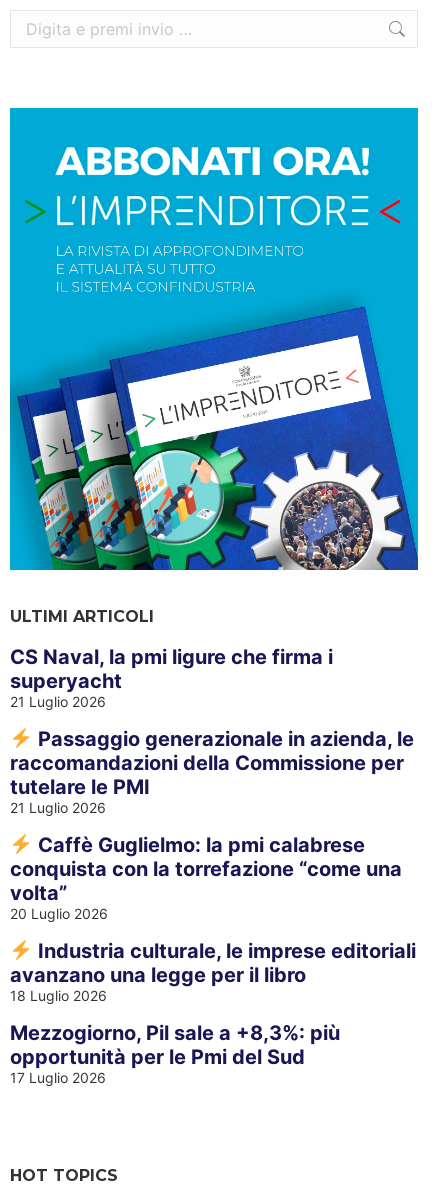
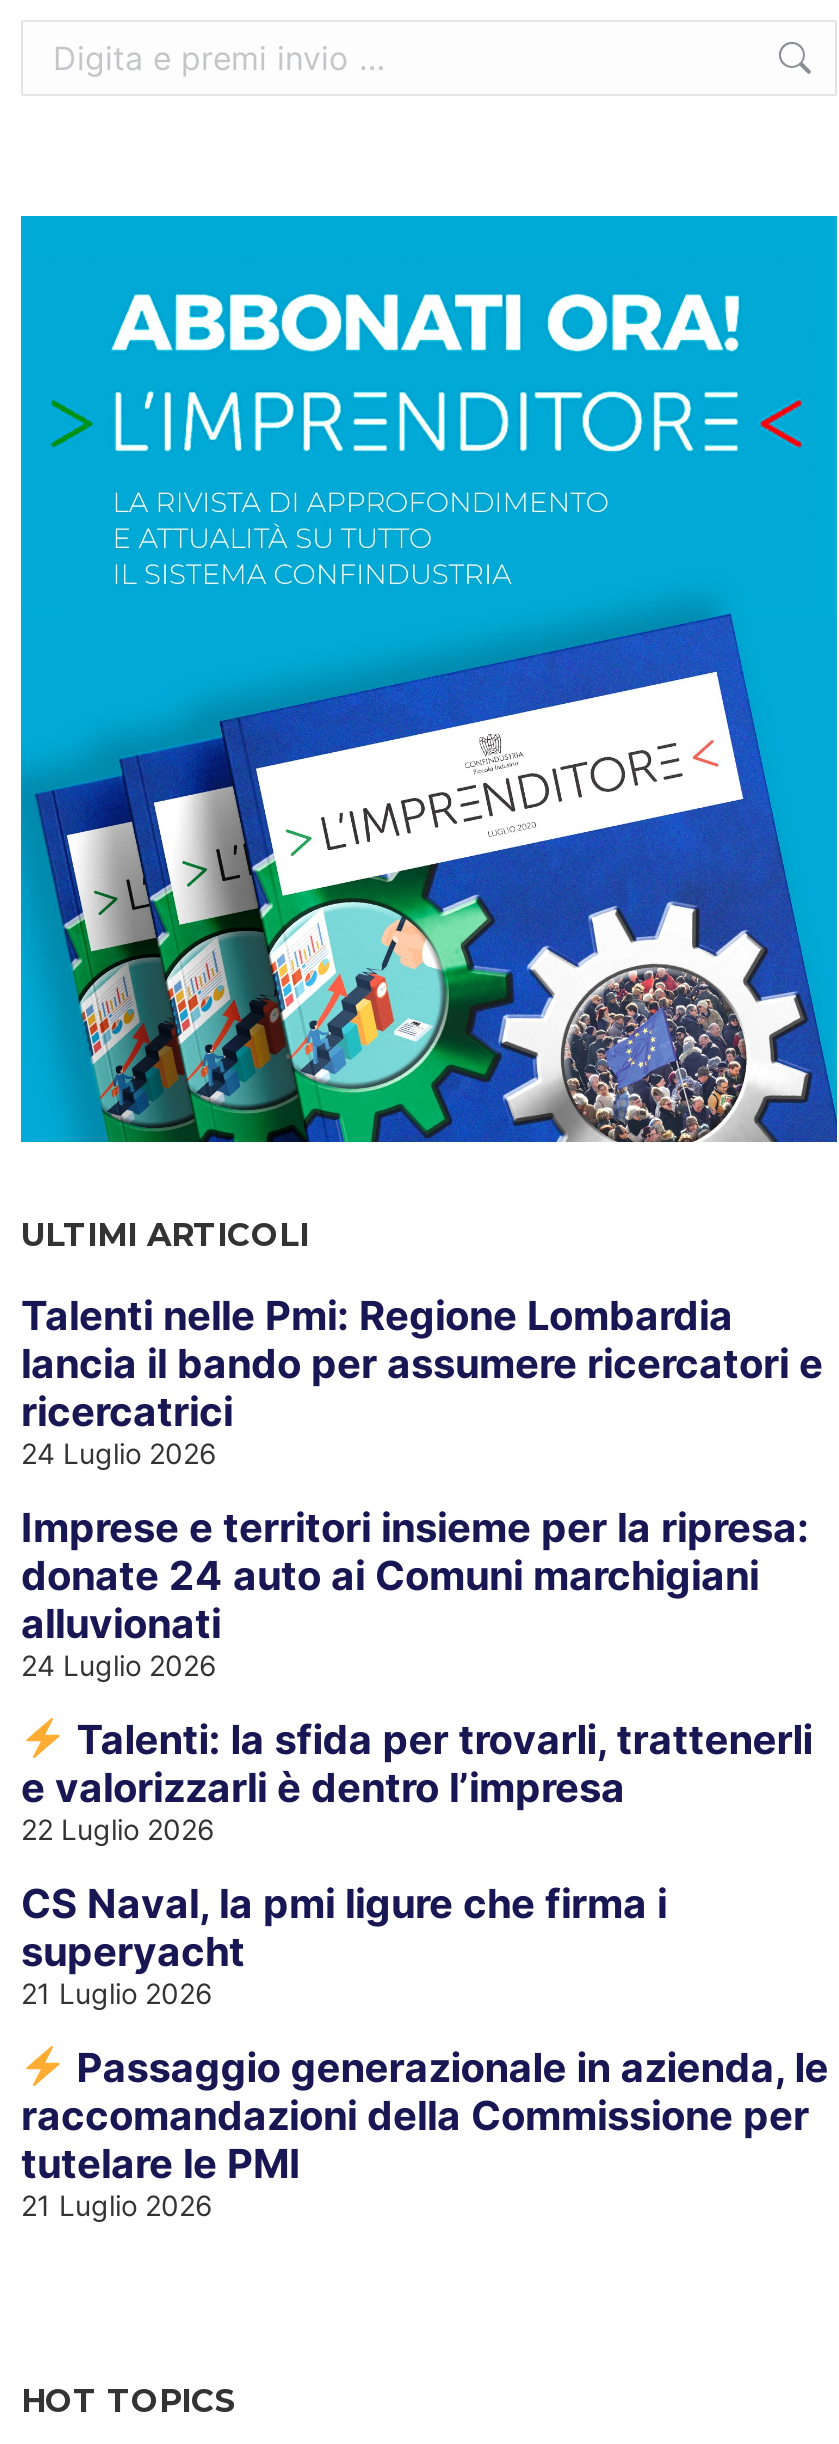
+ Talenti nelle Pmi: Regione Lombardia
+ lancia il bando per assumere ricercatori e
+ ricercatrici
+ 24 Luglio 2026
+ Imprese e territori insieme per la ripresa:
+ donate 24 auto ai Comuni marchigiani
+ alluvionati
+ 24 Luglio 2026
+ Talenti: la sfida per trovarli, trattenerli
+ e valorizzarli è dentro l’impresa
+ 22 Luglio 2026

moved down: CS Naval, la pmi ligure che firma i | superyacht | 21 Luglio 2026 | Passaggio generazionale in azienda, le | raccomandazioni della Commissione per | tutelare le PMI | 21 Luglio 2026

- Caffè Guglielmo: la pmi calabrese
- conquista con la torrefazione “come una
- volta”
- 20 Luglio 2026
- Industria culturale, le imprese editoriali
- avanzano una legge per il libro
- 18 Luglio 2026
- Mezzogiorno, Pil sale a +8,3%: più
- opportunità per le Pmi del Sud
- 17 Luglio 2026
